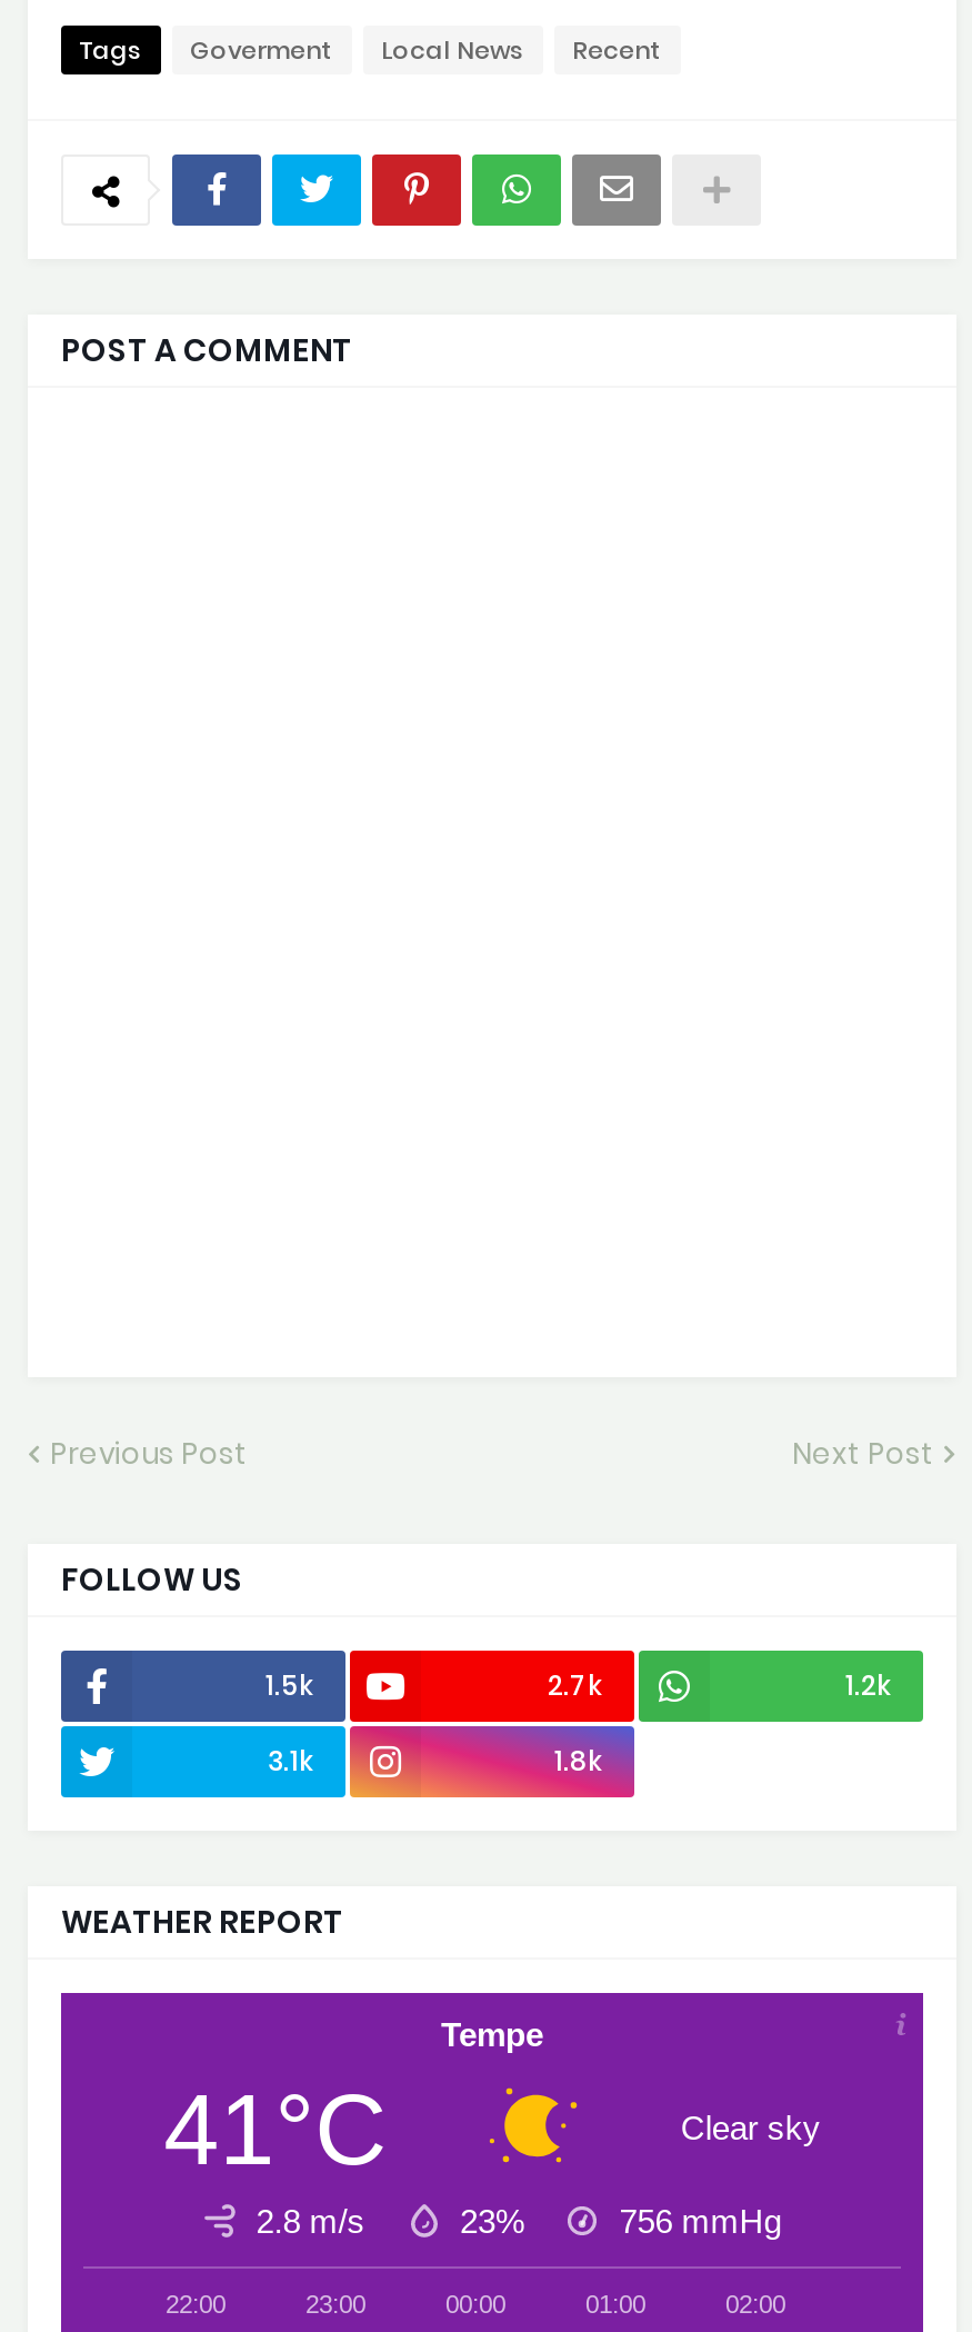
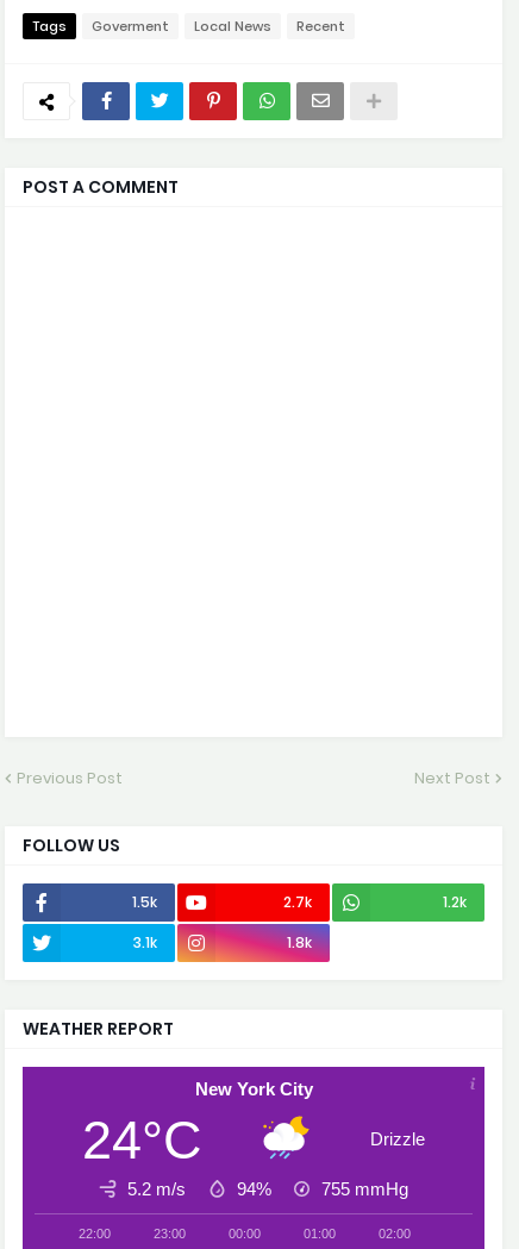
- [image]
- Tempe
- 41°C
- Clear sky
+ [image]
+ New York City
+ 24°C
+ Drizzle

- 2.8 m/s
- 23%
- 756 mmHg
+ 5.2 m/s
+ 94%
+ 755 mmHg
